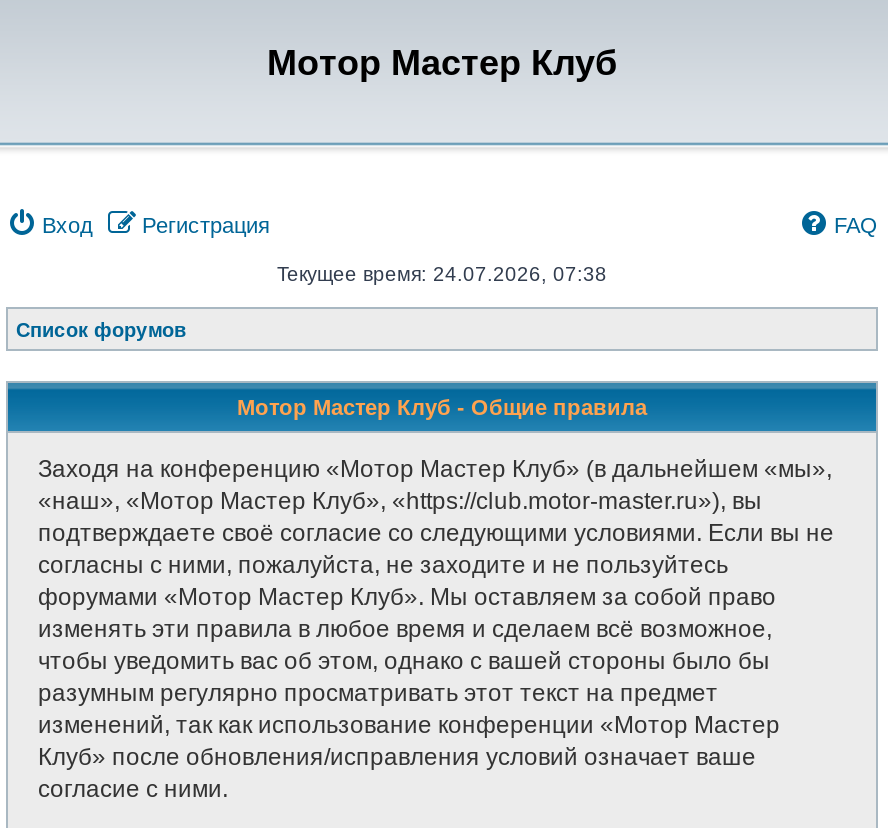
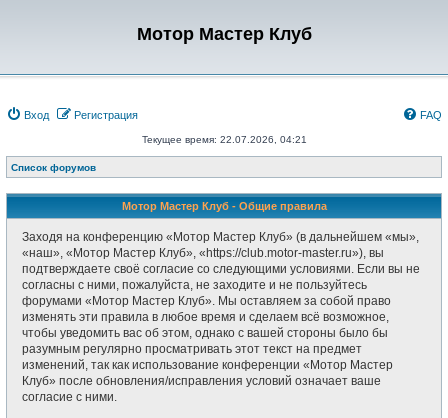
- Текущее время: 24.07.2026, 07:38
+ Текущее время: 22.07.2026, 04:21
